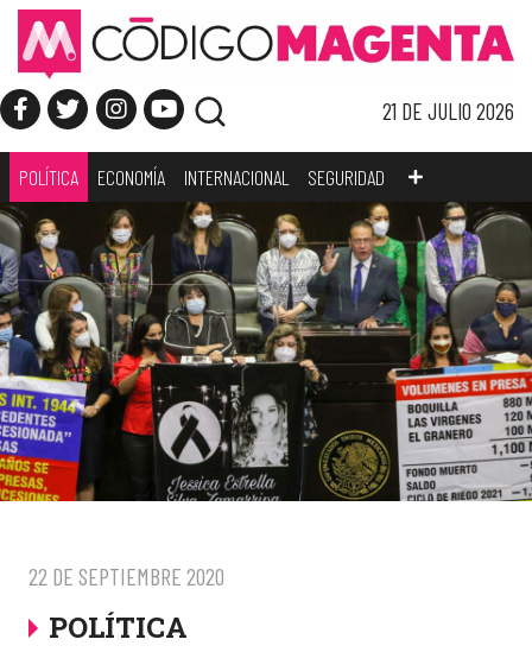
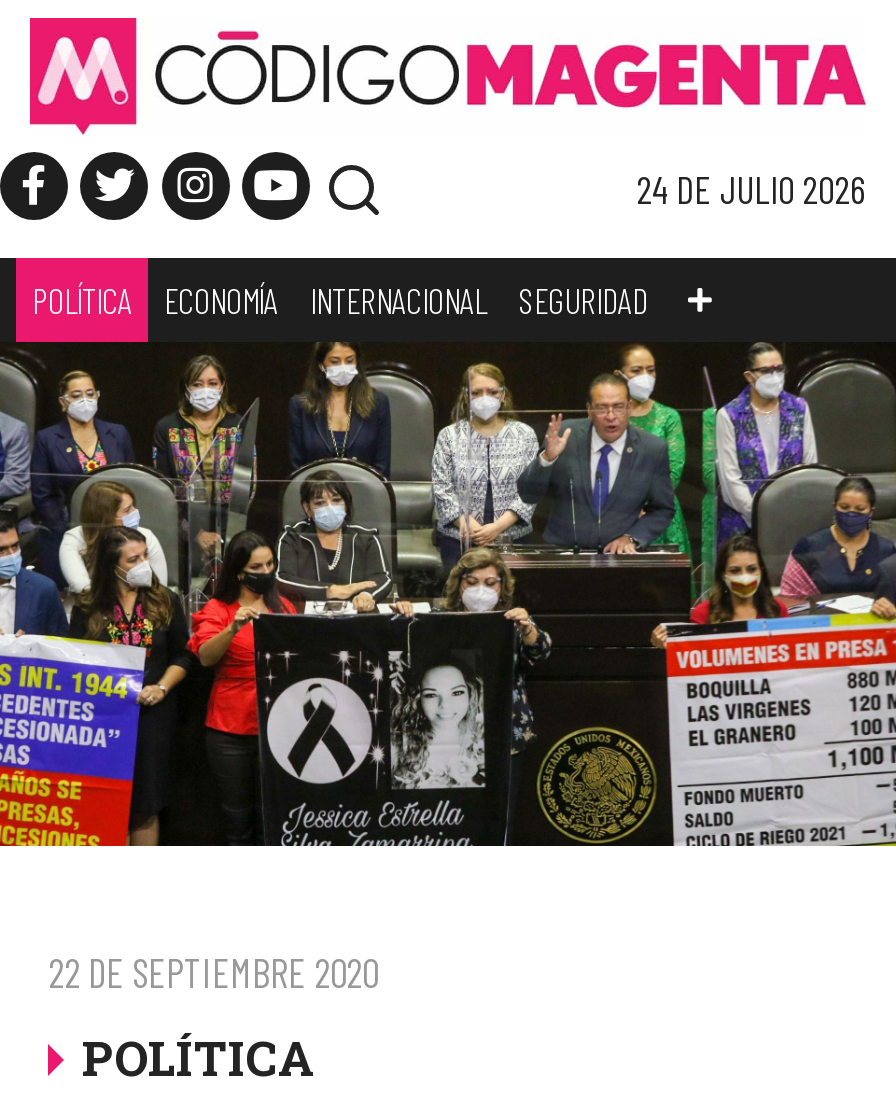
- 21 DE JULIO 2026
+ 24 DE JULIO 2026
